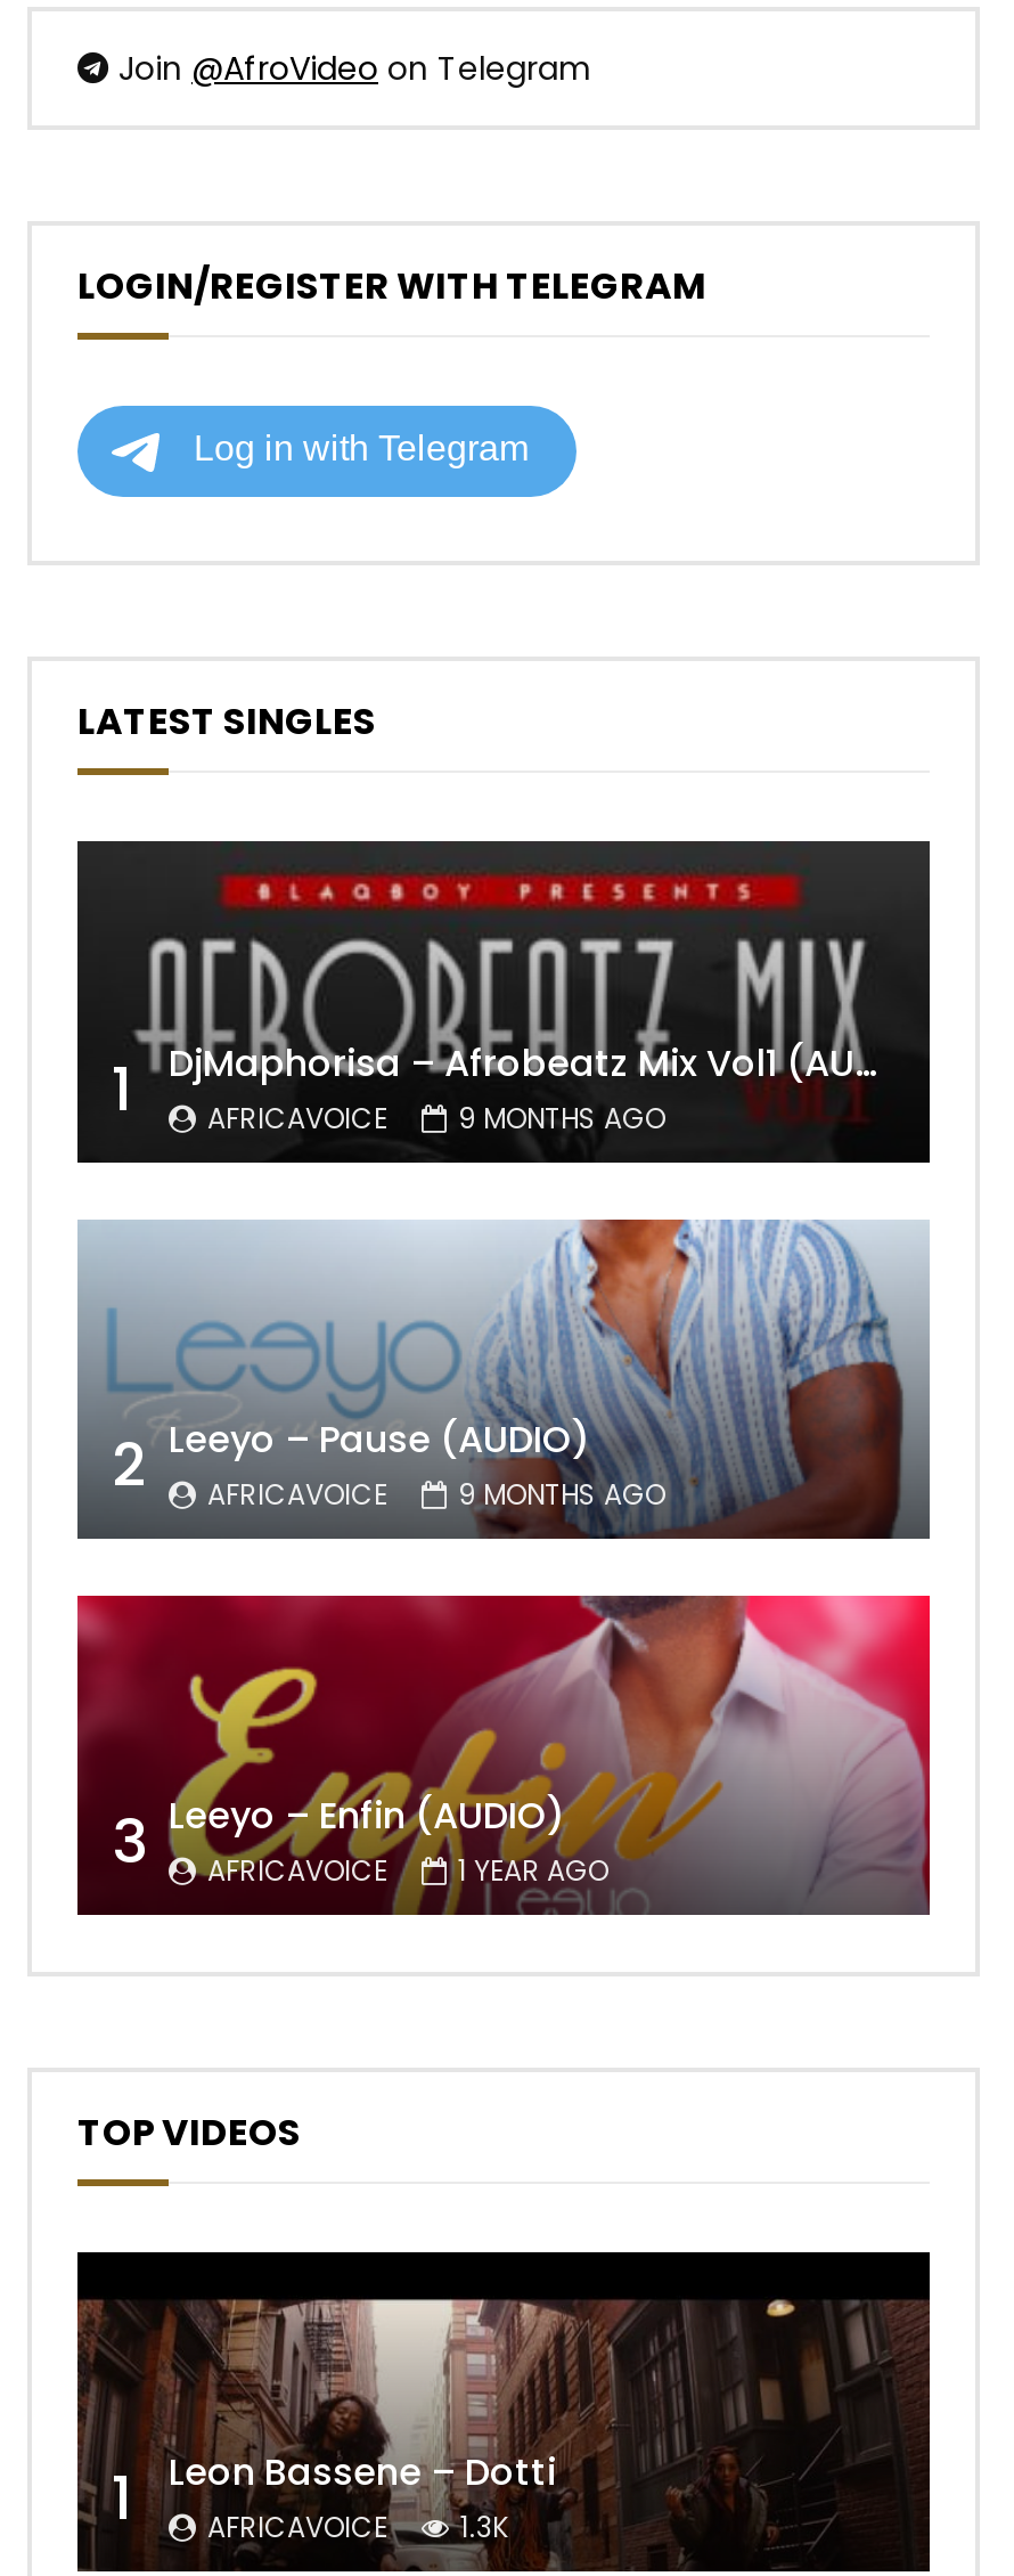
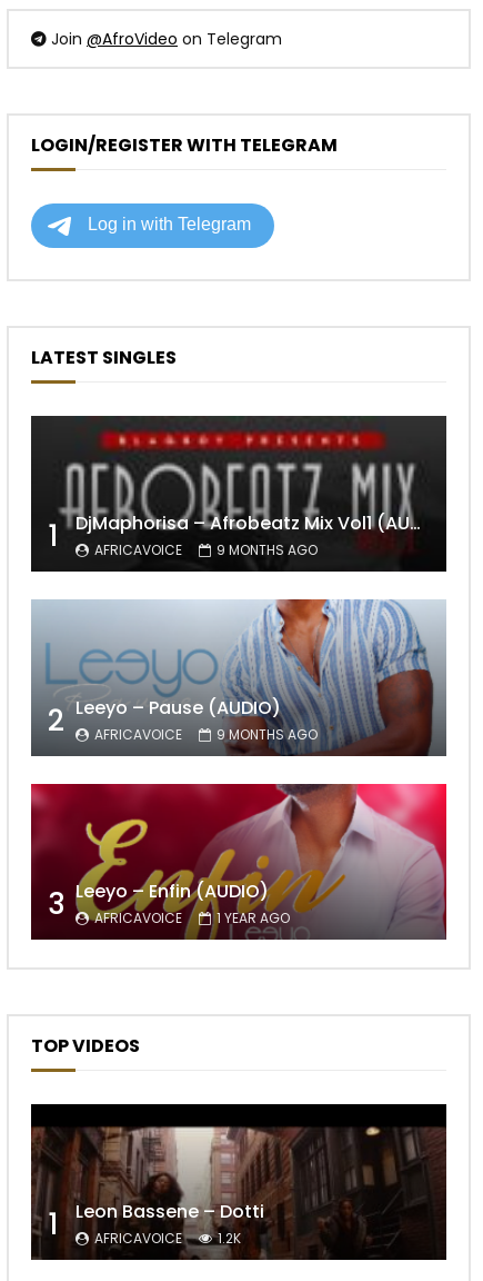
- 1 Leon Bassene – Dotti AFRICAVOICE 1.3K
+ 1 Leon Bassene – Dotti AFRICAVOICE 1.2K
